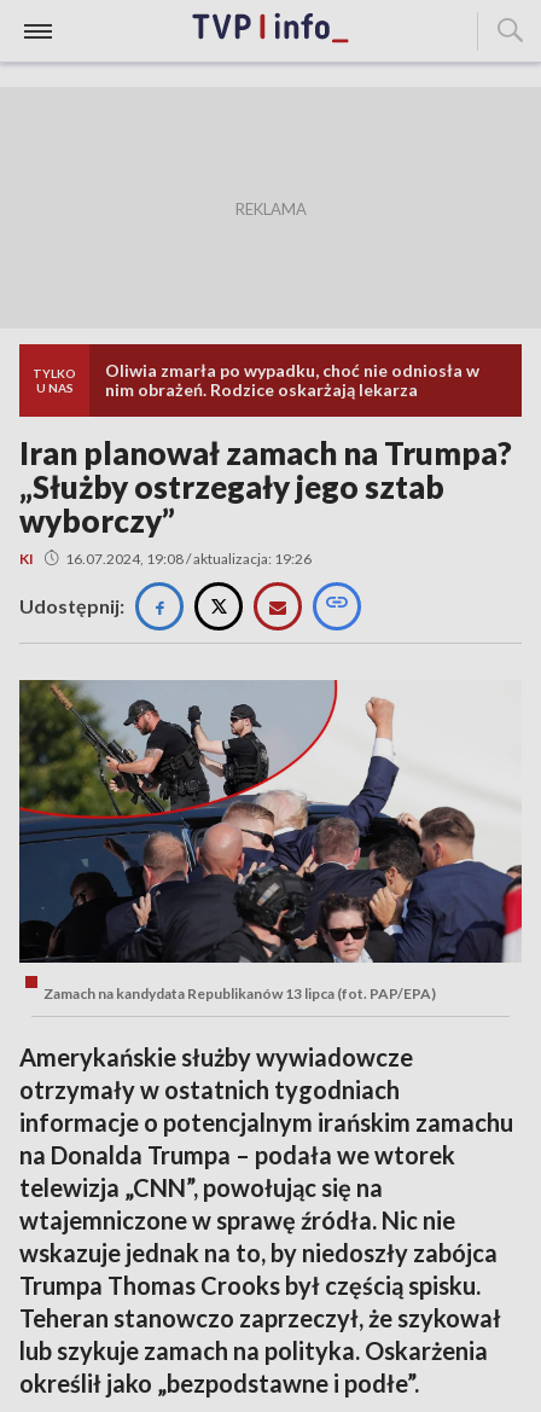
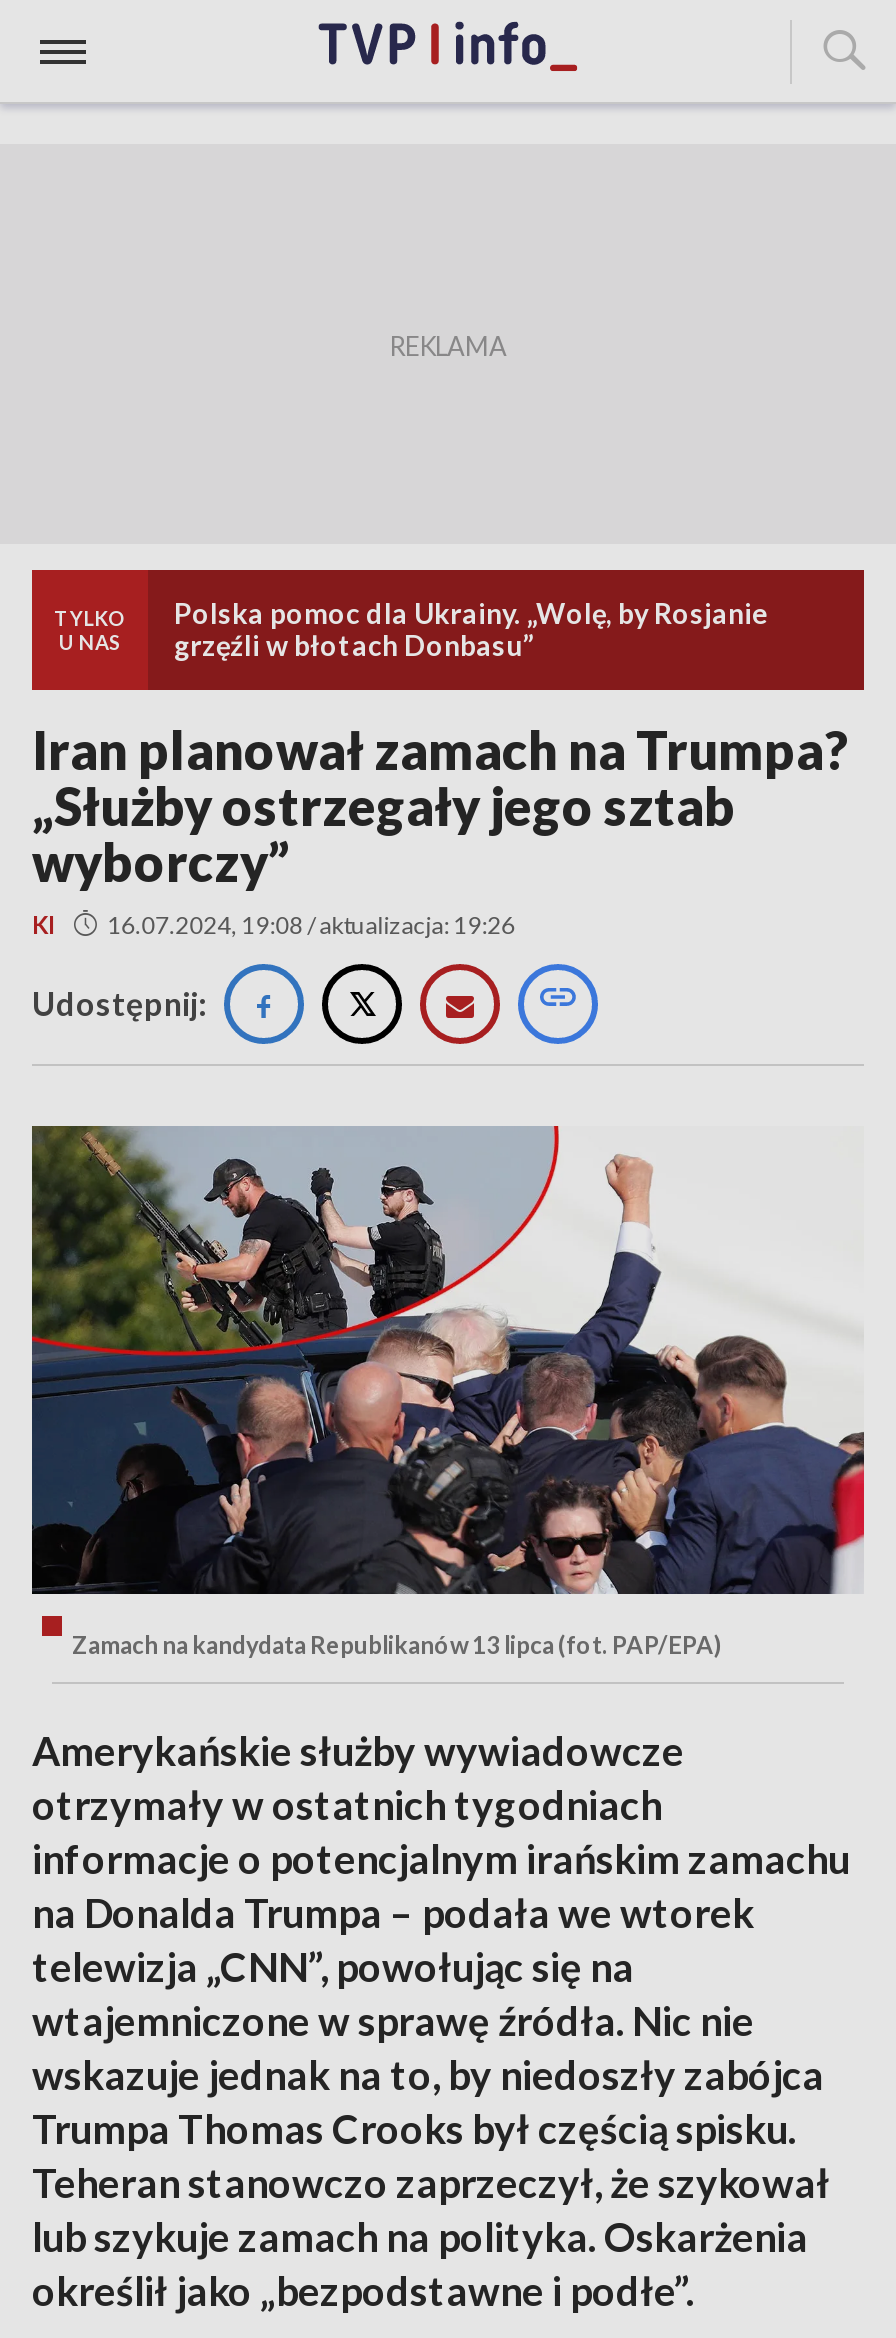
- Oliwia zmarła po wypadku, choć nie odniosła w
- nim obrażeń. Rodzice oskarżają lekarza
+ Polska pomoc dla Ukrainy. „Wolę, by Rosjanie
+ grzęźli w błotach Donbasu”
